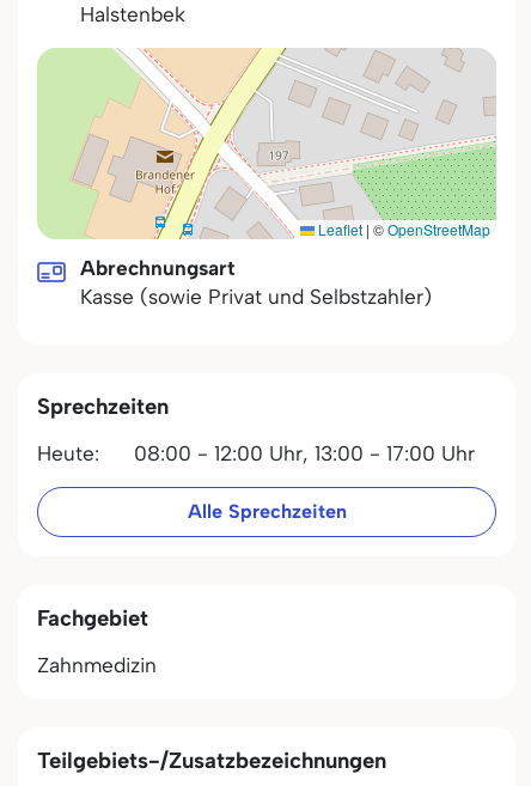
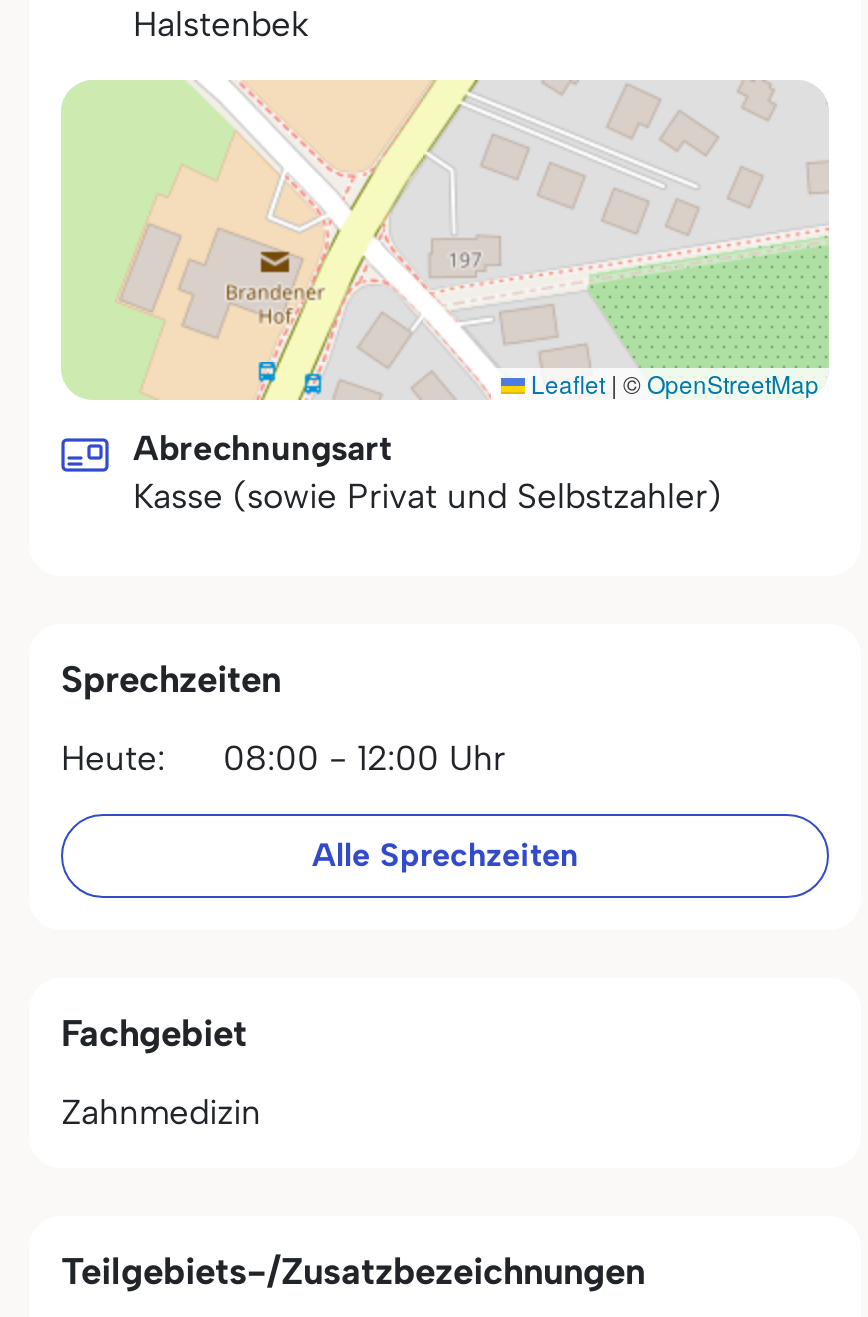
- Heute: 08:00 - 12:00 Uhr, 13:00 - 17:00 Uhr
+ Heute: 08:00 - 12:00 Uhr
